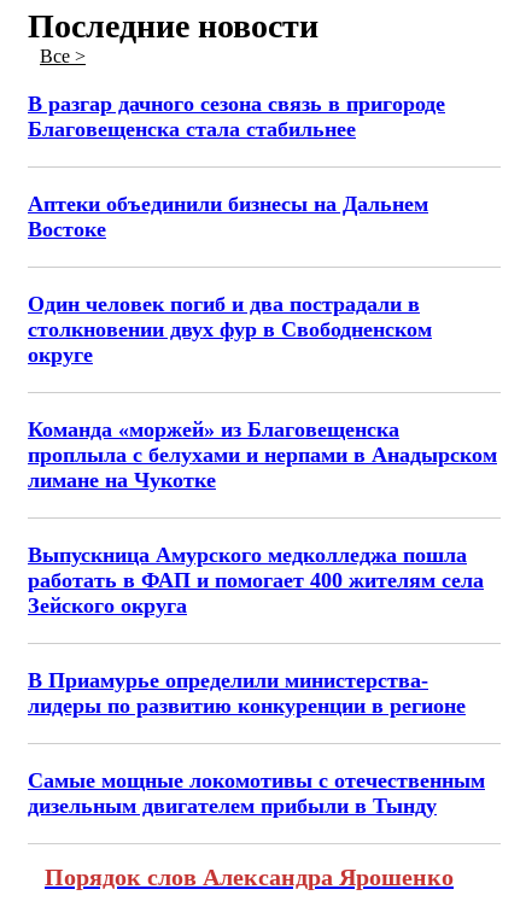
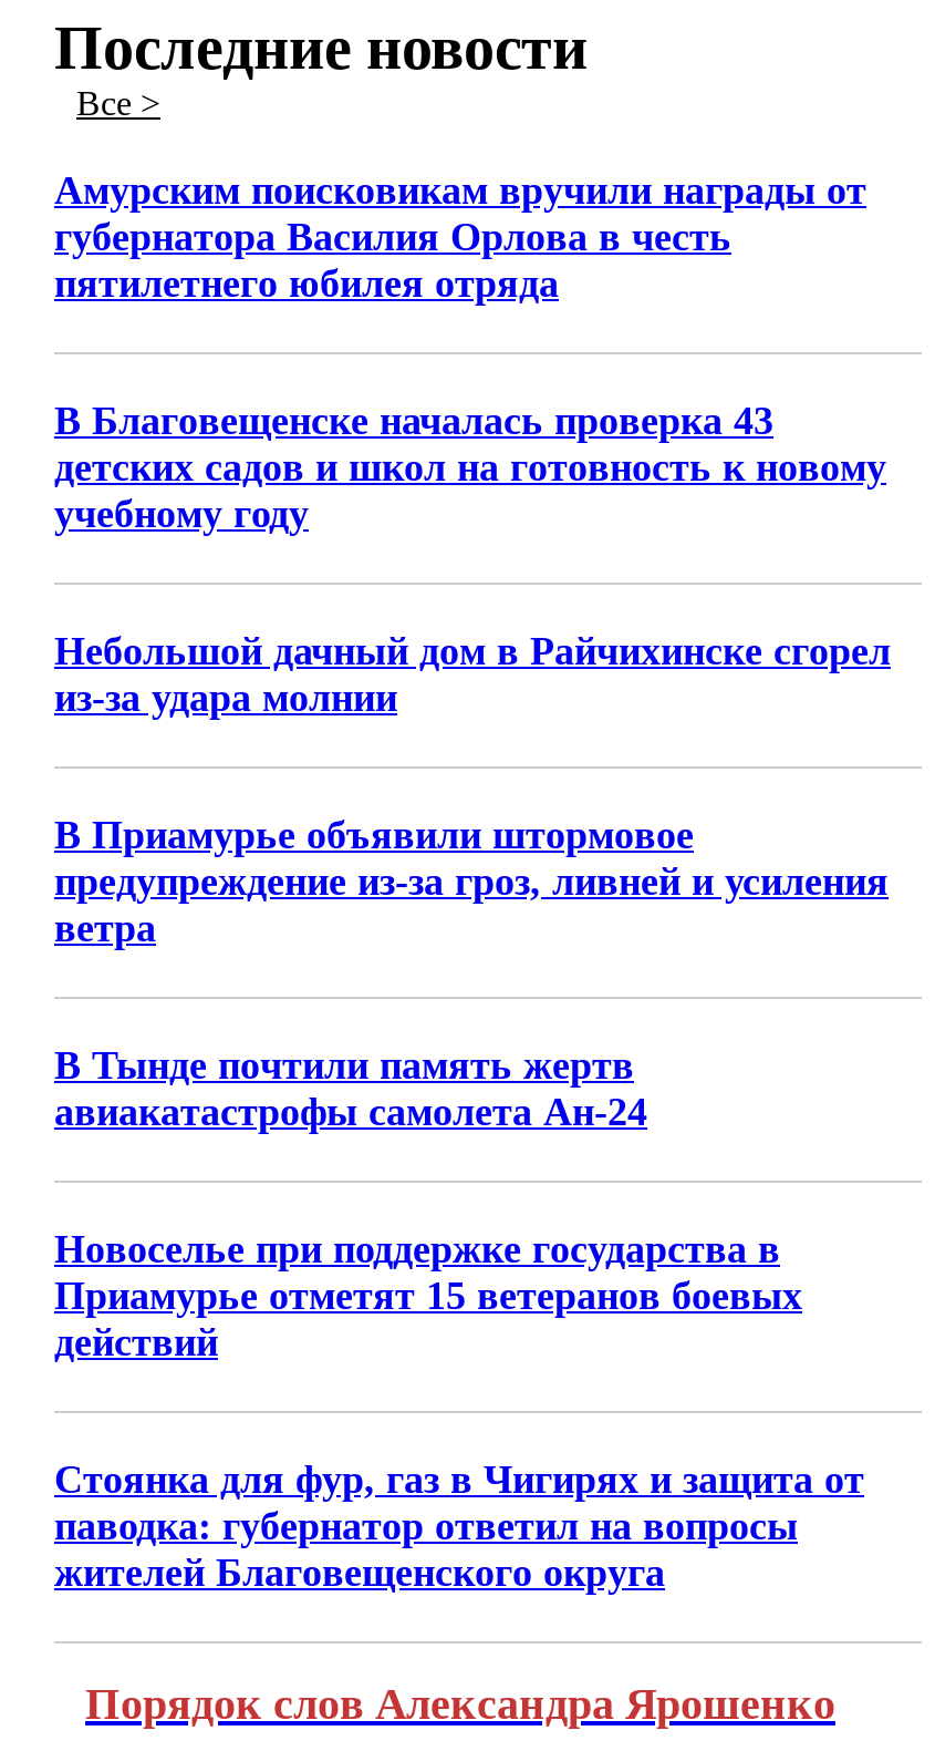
- В разгар дачного сезона связь в пригороде
- Благовещенска стала стабильнее
+ Амурским поисковикам вручили награды от
+ губернатора Василия Орлова в честь
+ пятилетнего юбилея отряда

- Аптеки объединили бизнесы на Дальнем
- Востоке
+ В Благовещенске началась проверка 43
+ детских садов и школ на готовность к новому
+ учебному году

- Один человек погиб и два пострадали в
- столкновении двух фур в Свободненском
- округе
+ Небольшой дачный дом в Райчихинске сгорел
+ из-за удара молнии

- Команда «моржей» из Благовещенска
- проплыла с белухами и нерпами в Анадырском
- лимане на Чукотке
+ В Приамурье объявили штормовое
+ предупреждение из-за гроз, ливней и усиления
+ ветра

- Выпускница Амурского медколледжа пошла
- работать в ФАП и помогает 400 жителям села
- Зейского округа
+ В Тынде почтили память жертв
+ авиакатастрофы самолета Ан-24

- В Приамурье определили министерства-
- лидеры по развитию конкуренции в регионе
+ Новоселье при поддержке государства в
+ Приамурье отметят 15 ветеранов боевых
+ действий

- Самые мощные локомотивы с отечественным
- дизельным двигателем прибыли в Тынду
+ Стоянка для фур, газ в Чигирях и защита от
+ паводка: губернатор ответил на вопросы
+ жителей Благовещенского округа
